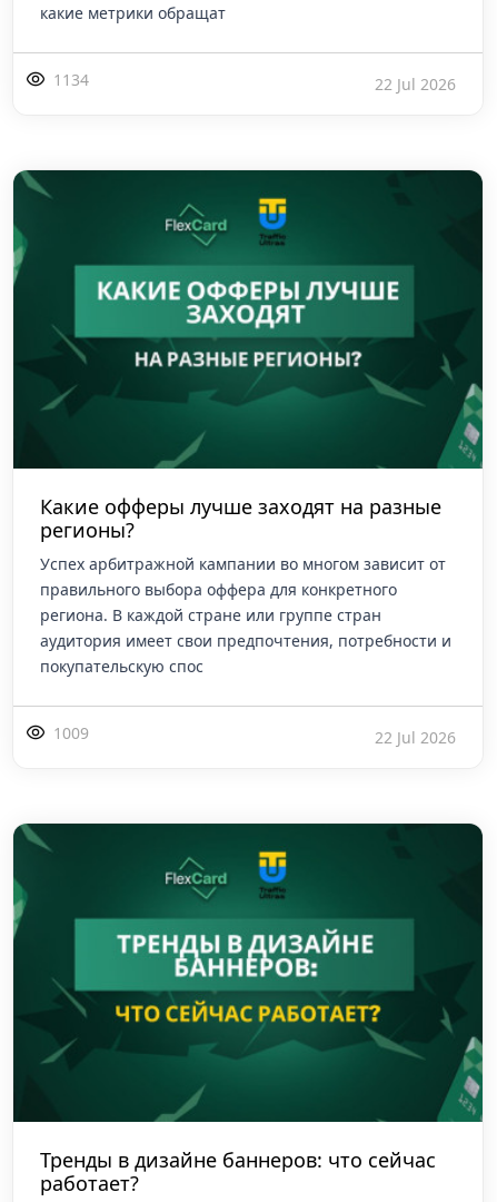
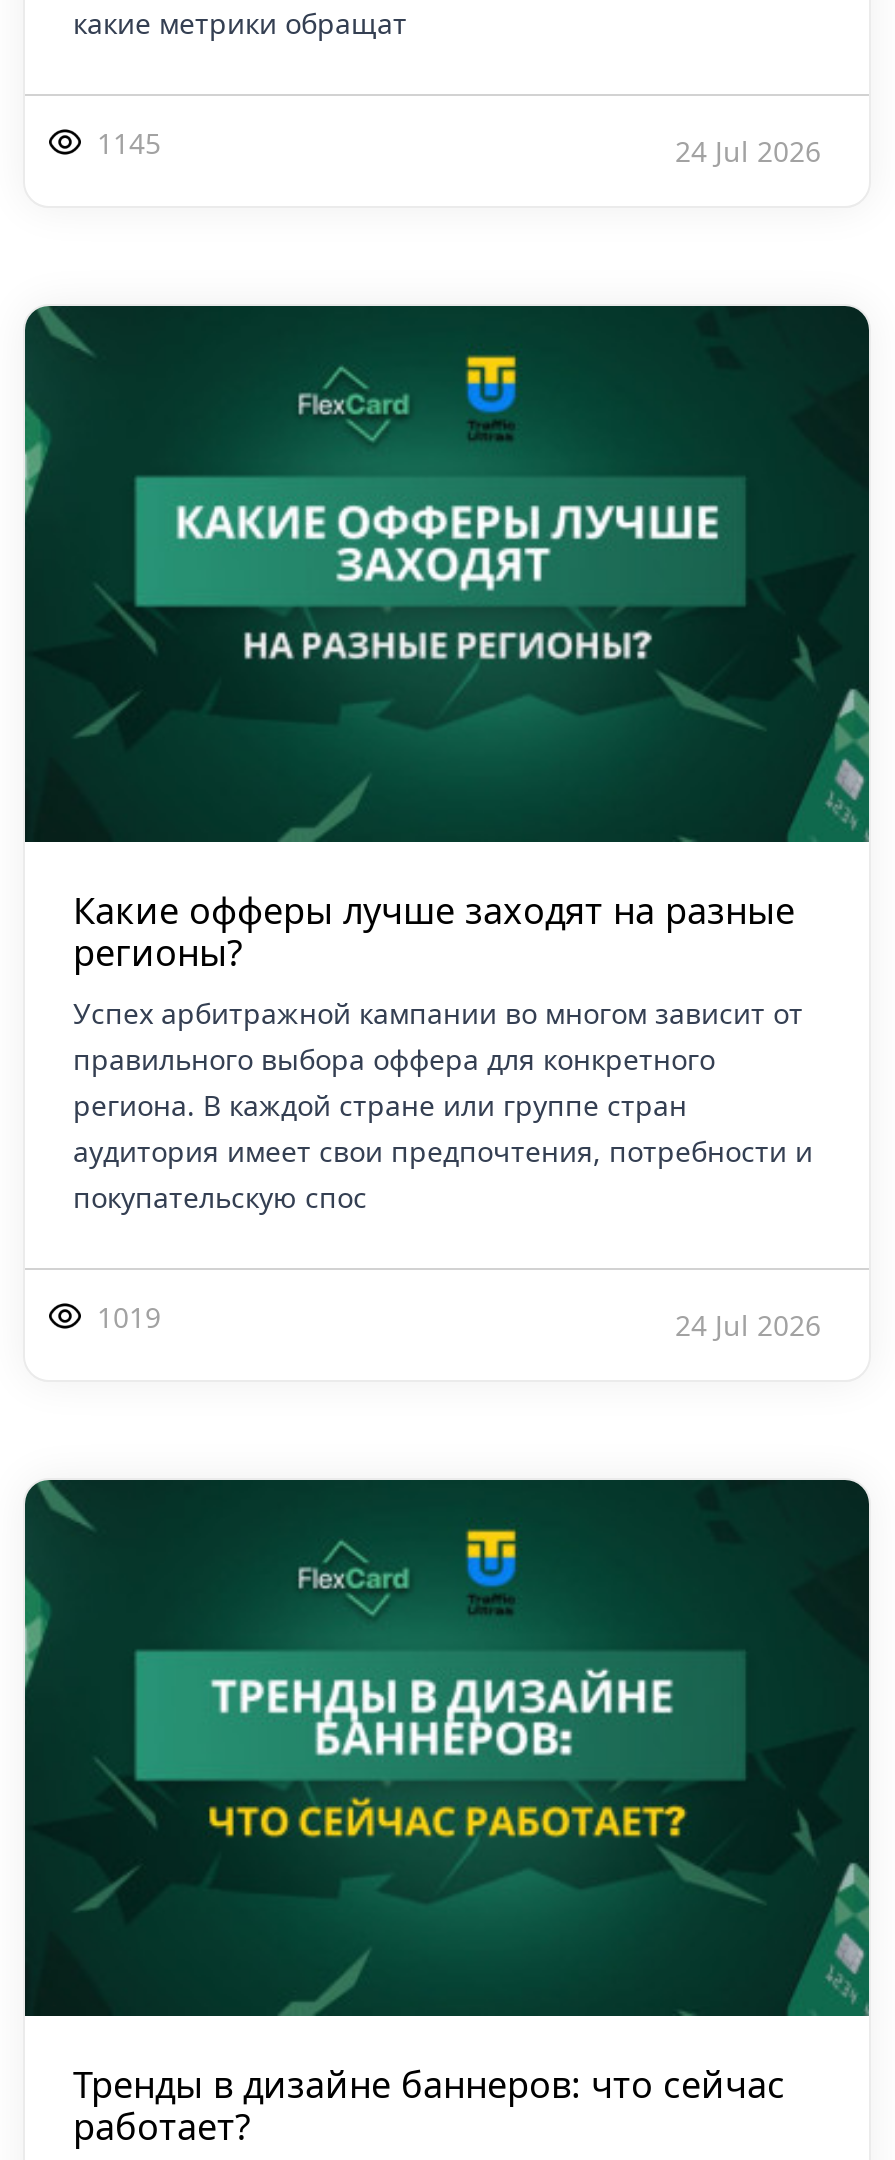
- 1134
+ 1145

- 22 Jul 2026
+ 24 Jul 2026

- 1009
+ 1019

- 22 Jul 2026
+ 24 Jul 2026
